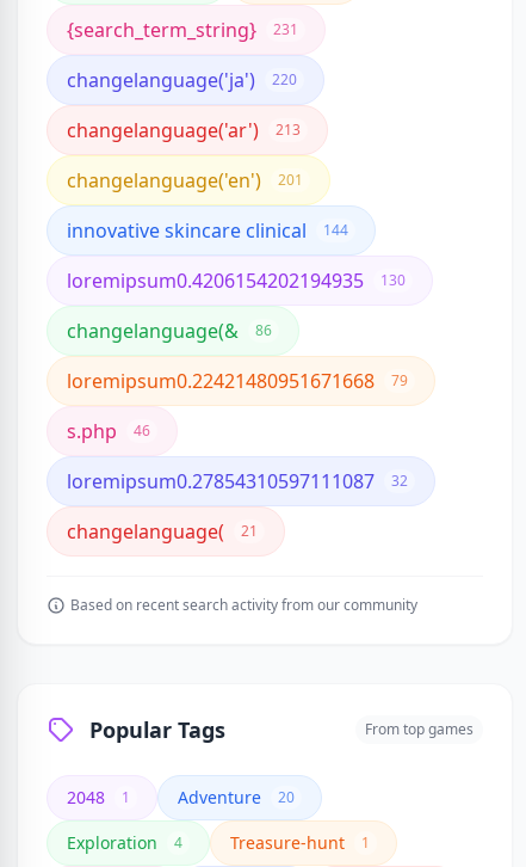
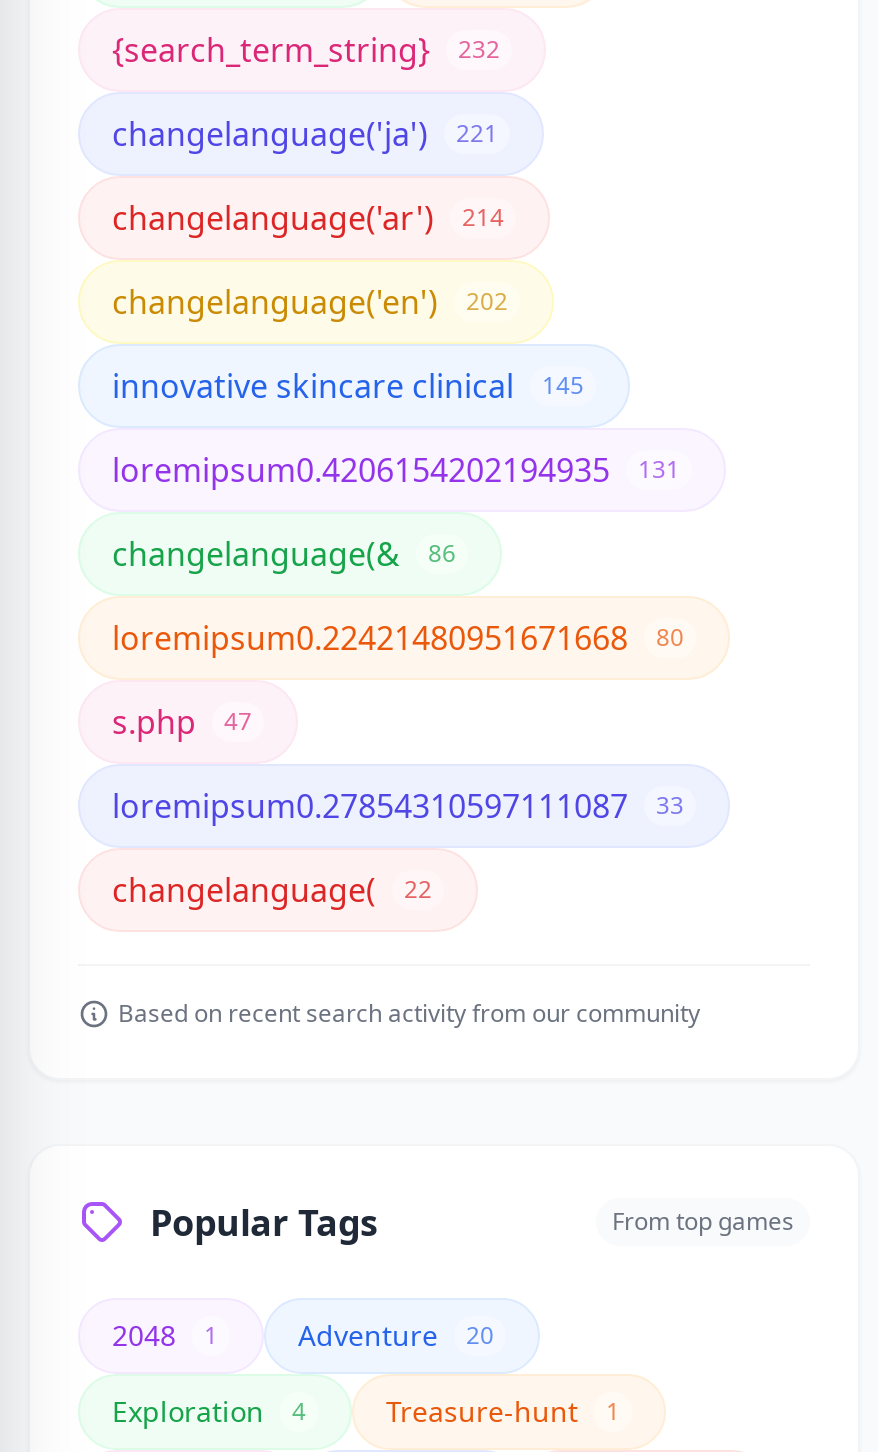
- {search_term_string} 231
+ {search_term_string} 232

- changelanguage('ja') 220
+ changelanguage('ja') 221

- changelanguage('ar') 213
+ changelanguage('ar') 214

- changelanguage('en') 201
+ changelanguage('en') 202

- innovative skincare clinical 144
+ innovative skincare clinical 145

- loremipsum0.4206154202194935 130
+ loremipsum0.4206154202194935 131

- loremipsum0.22421480951671668 79
+ loremipsum0.22421480951671668 80

- s.php 46
+ s.php 47

- loremipsum0.27854310597111087 32
+ loremipsum0.27854310597111087 33

- changelanguage( 21
+ changelanguage( 22
